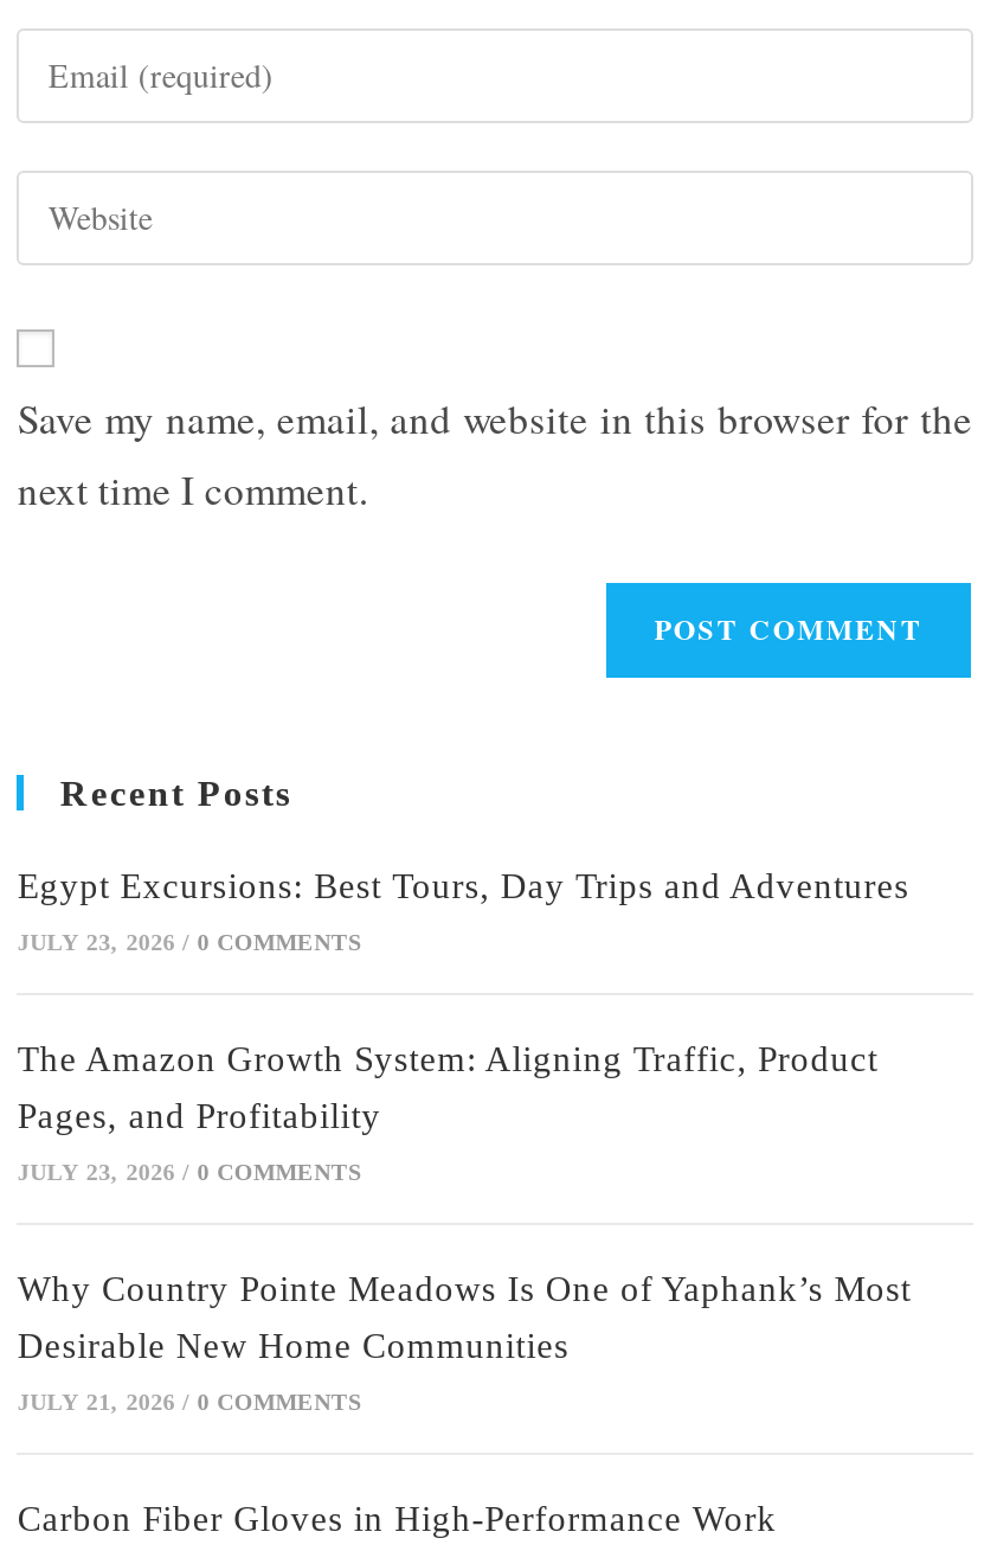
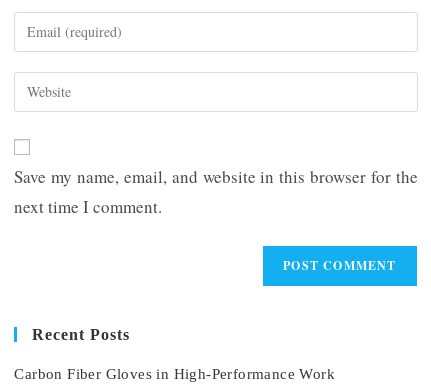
- Egypt Excursions: Best Tours, Day Trips and Adventures
- JULY 23, 2026 / 0 COMMENTS
- The Amazon Growth System: Aligning Traffic, Product
- Pages, and Profitability
- JULY 23, 2026 / 0 COMMENTS
- Why Country Pointe Meadows Is One of Yaphank’s Most
- Desirable New Home Communities
- JULY 21, 2026 / 0 COMMENTS
